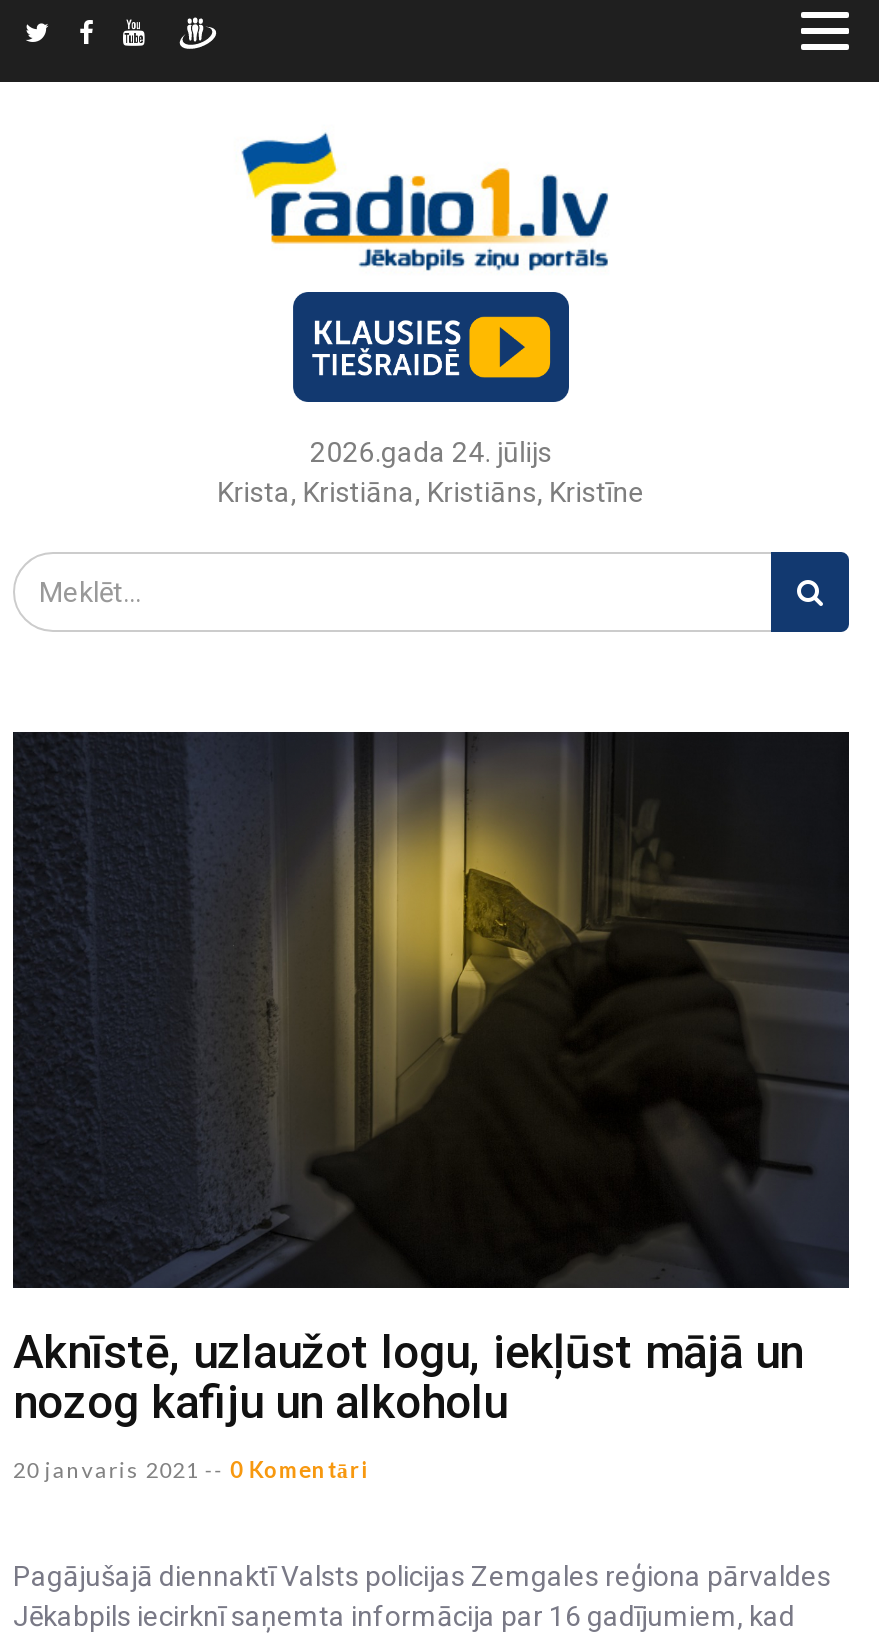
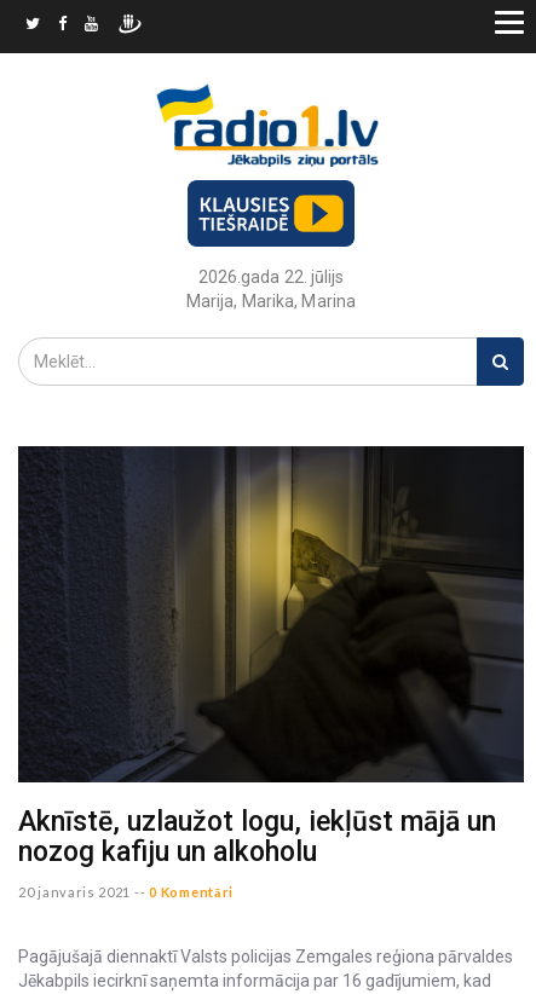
- 2026.gada 24. jūlijs
- Krista, Kristiāna, Kristiāns, Kristīne
+ 2026.gada 22. jūlijs
+ Marija, Marika, Marina
